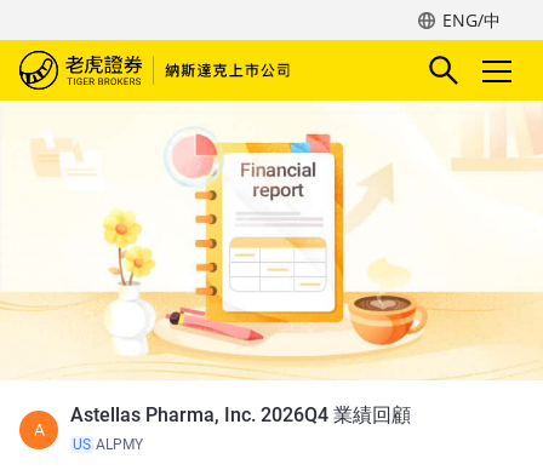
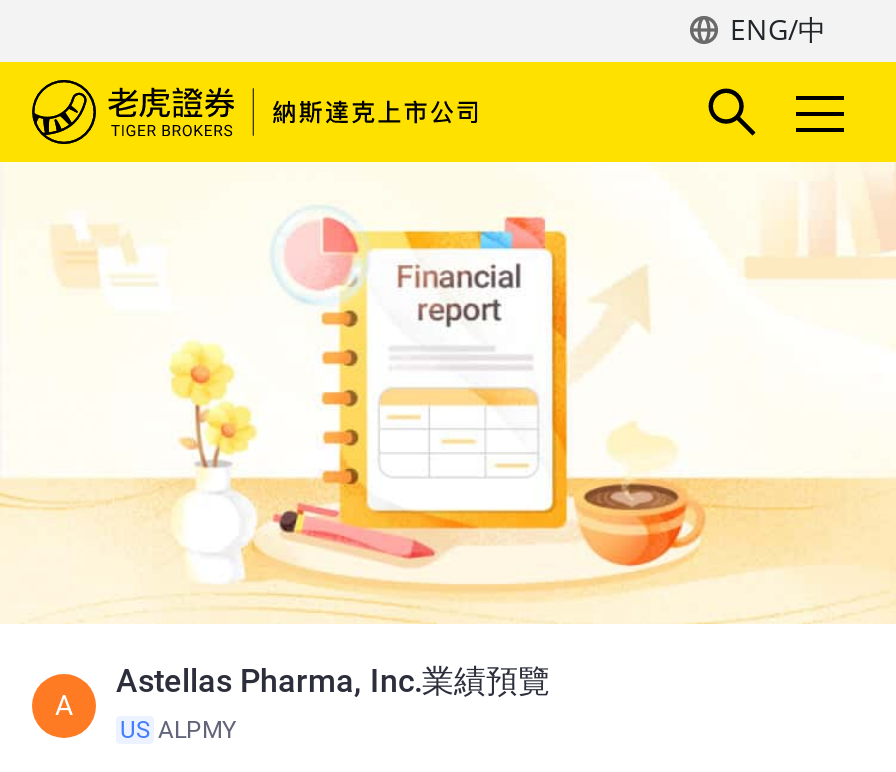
- Astellas Pharma, Inc. 2026Q4 業績回顧
+ Astellas Pharma, Inc.業績預覽
